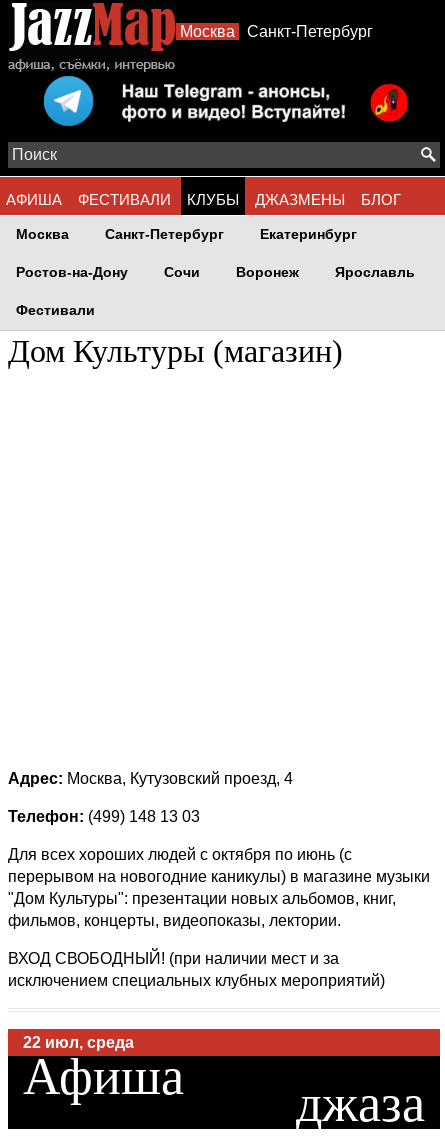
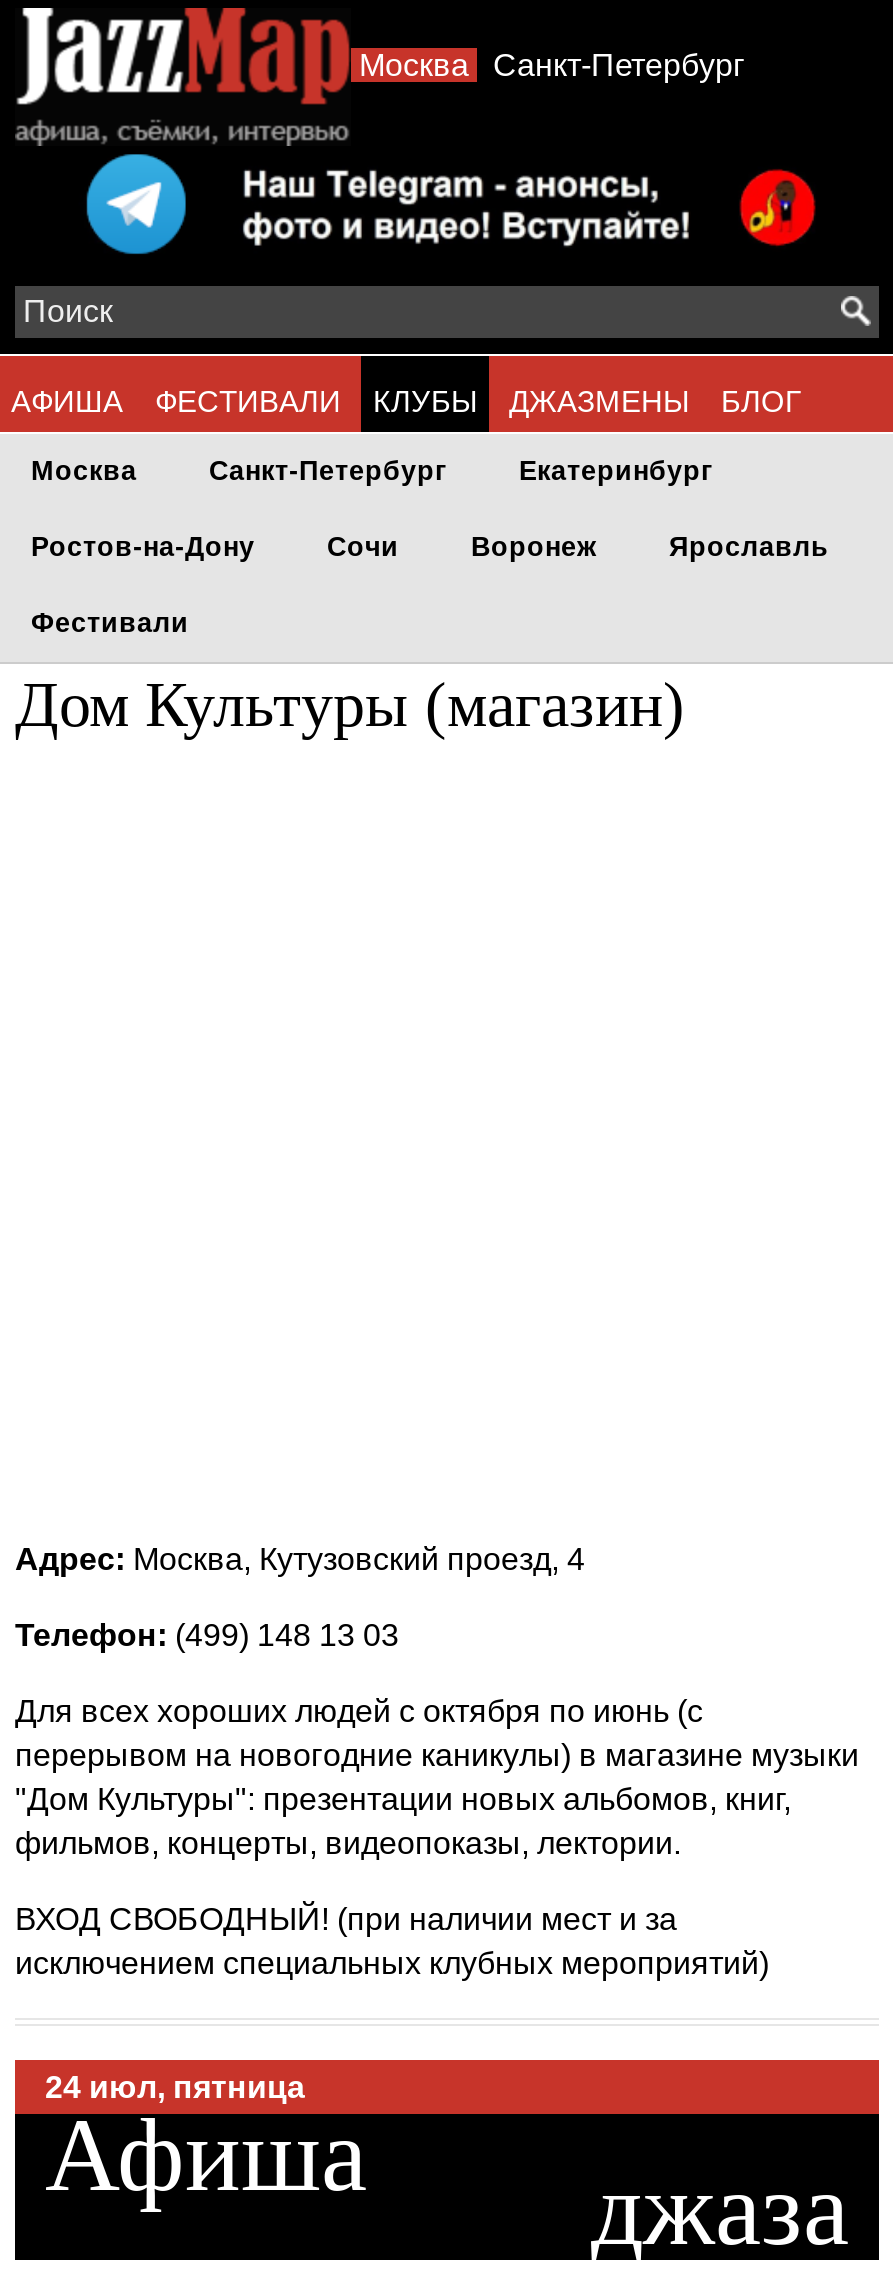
- 22 июл, среда
+ 24 июл, пятница
